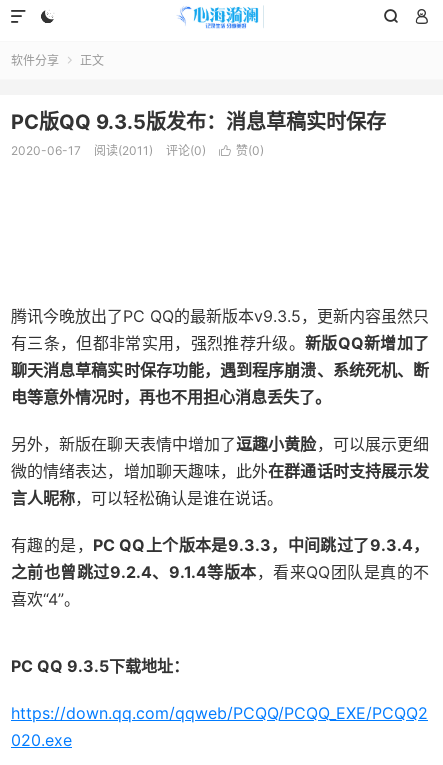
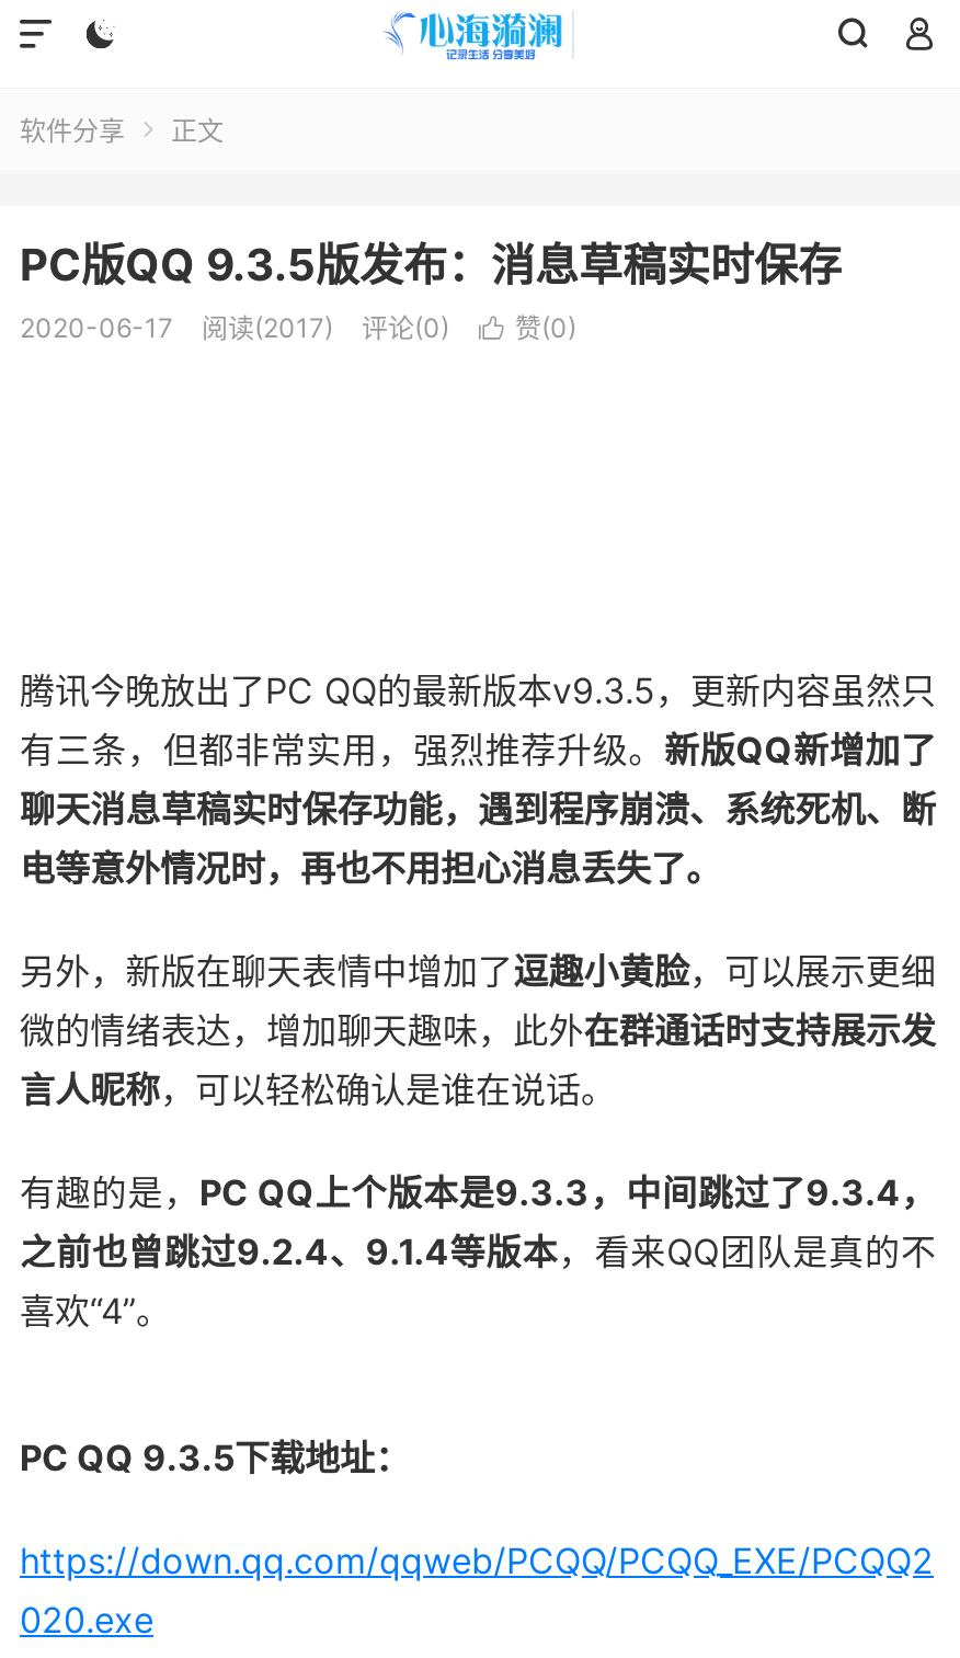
- 阅读(2011)
+ 阅读(2017)
